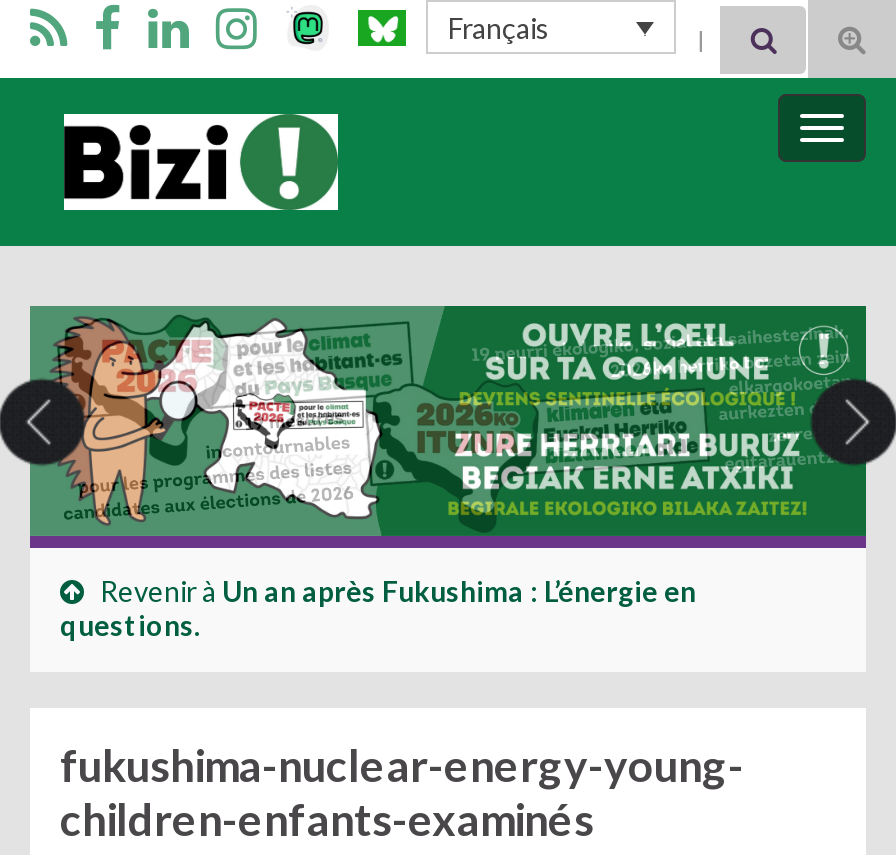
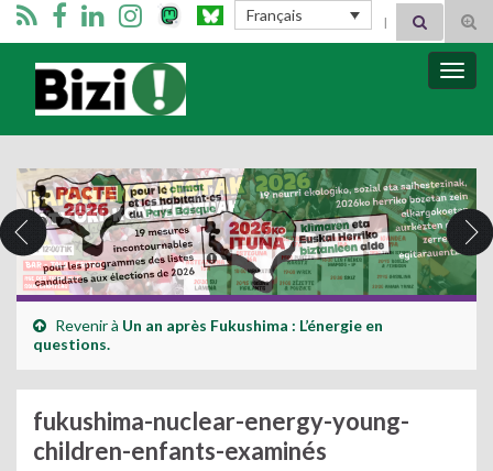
- [image]
+ [image]
